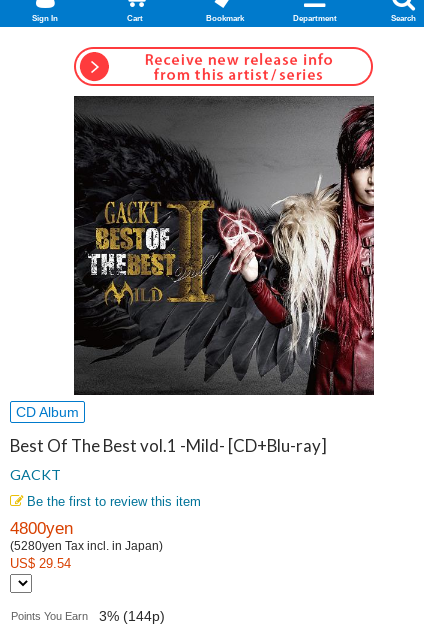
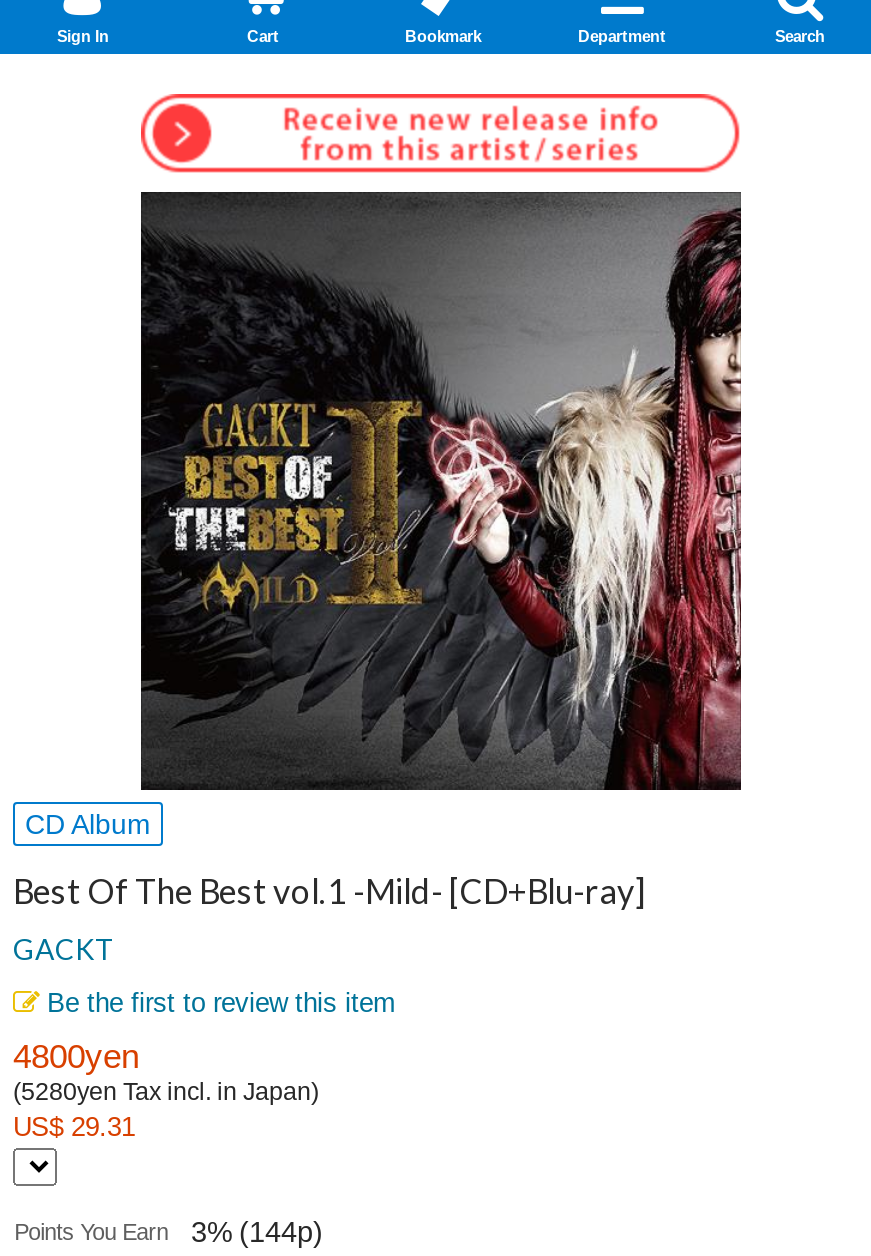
- US$ 29.54
+ US$ 29.31
